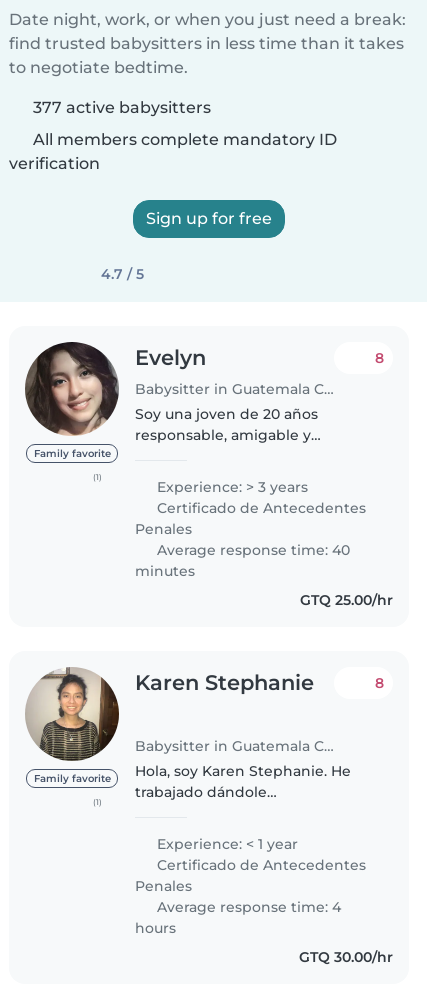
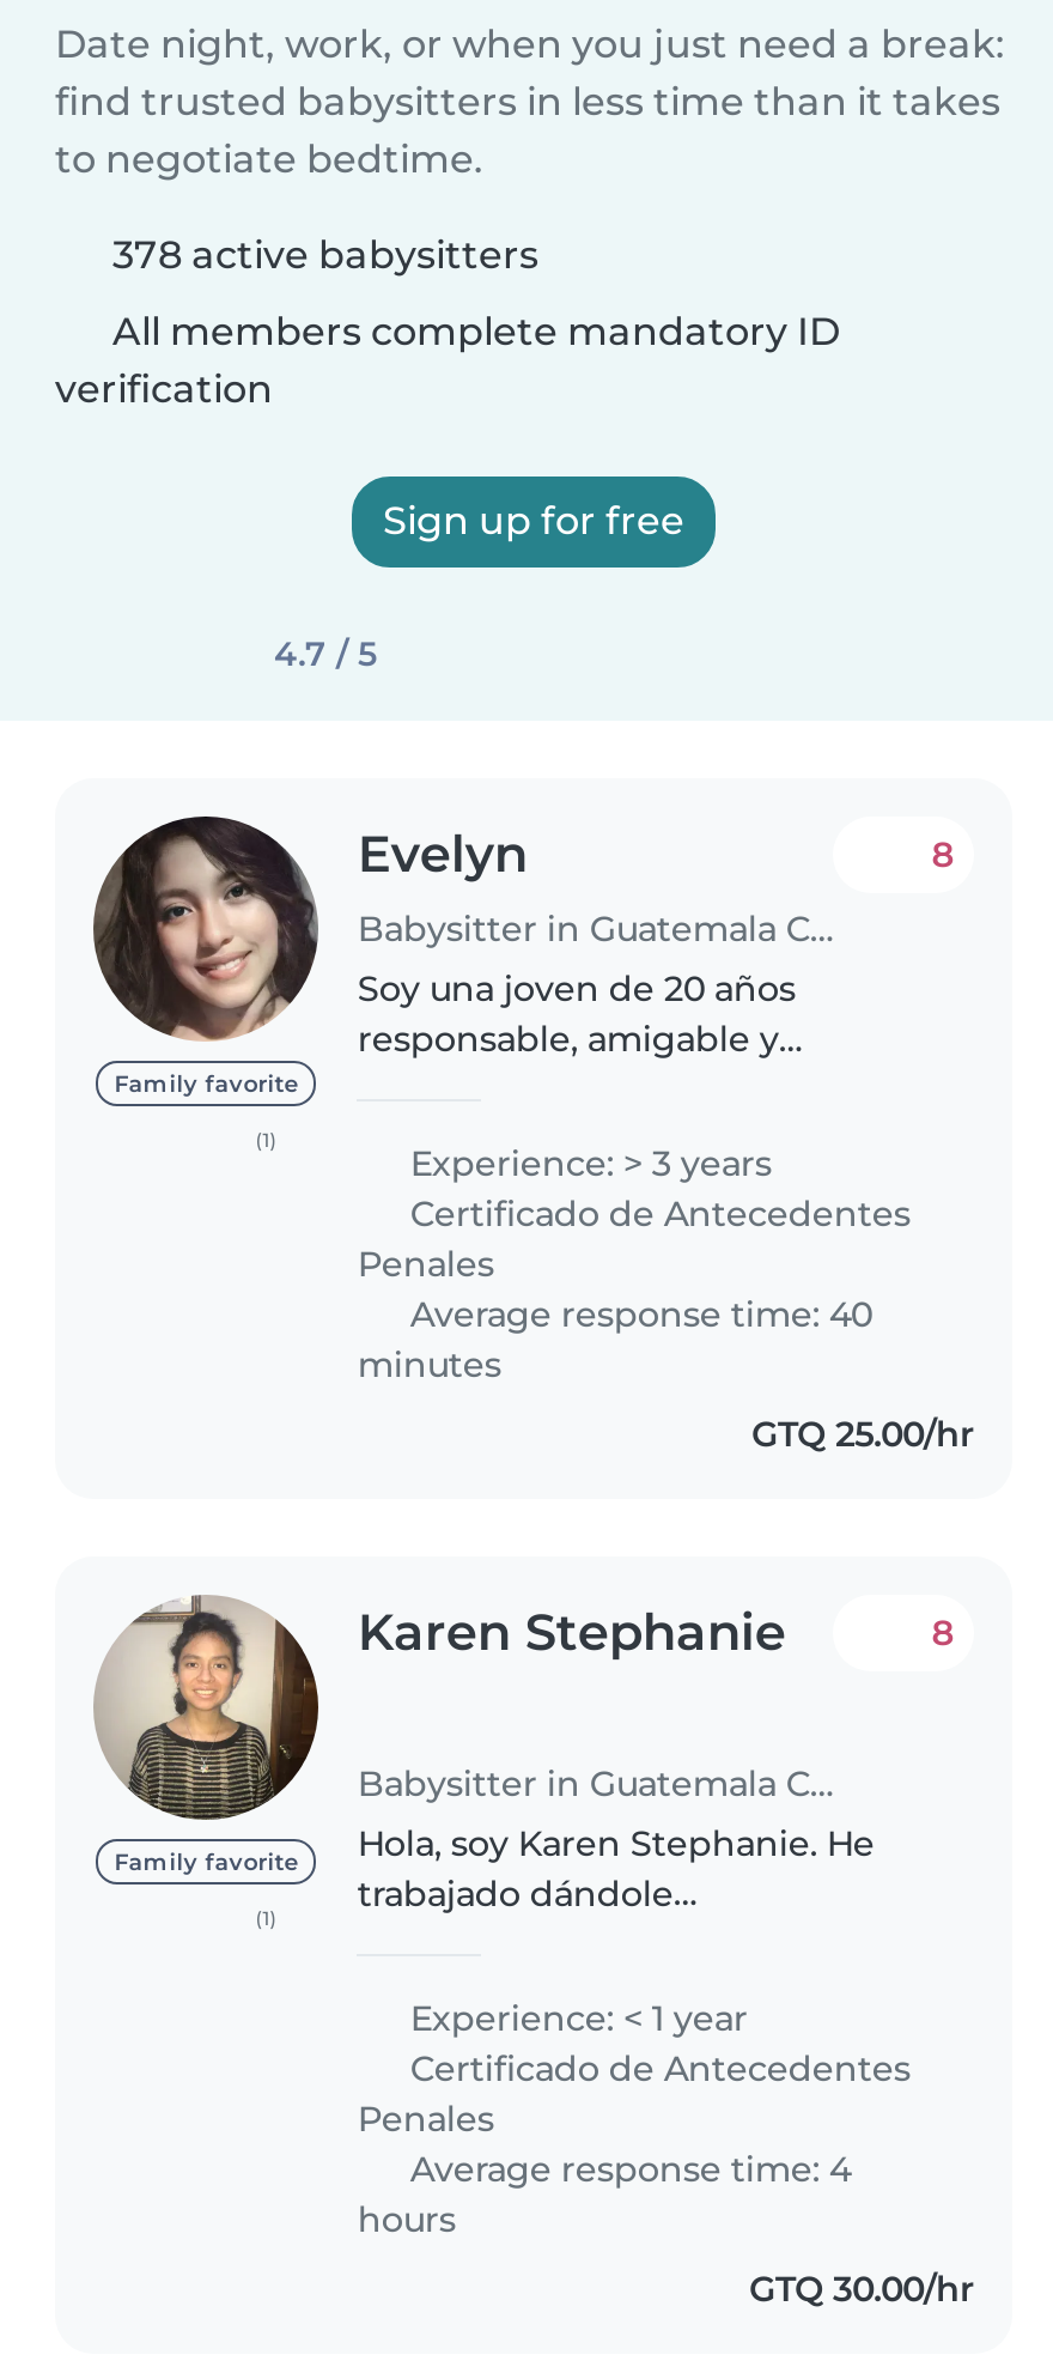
- 377 active babysitters
+ 378 active babysitters
